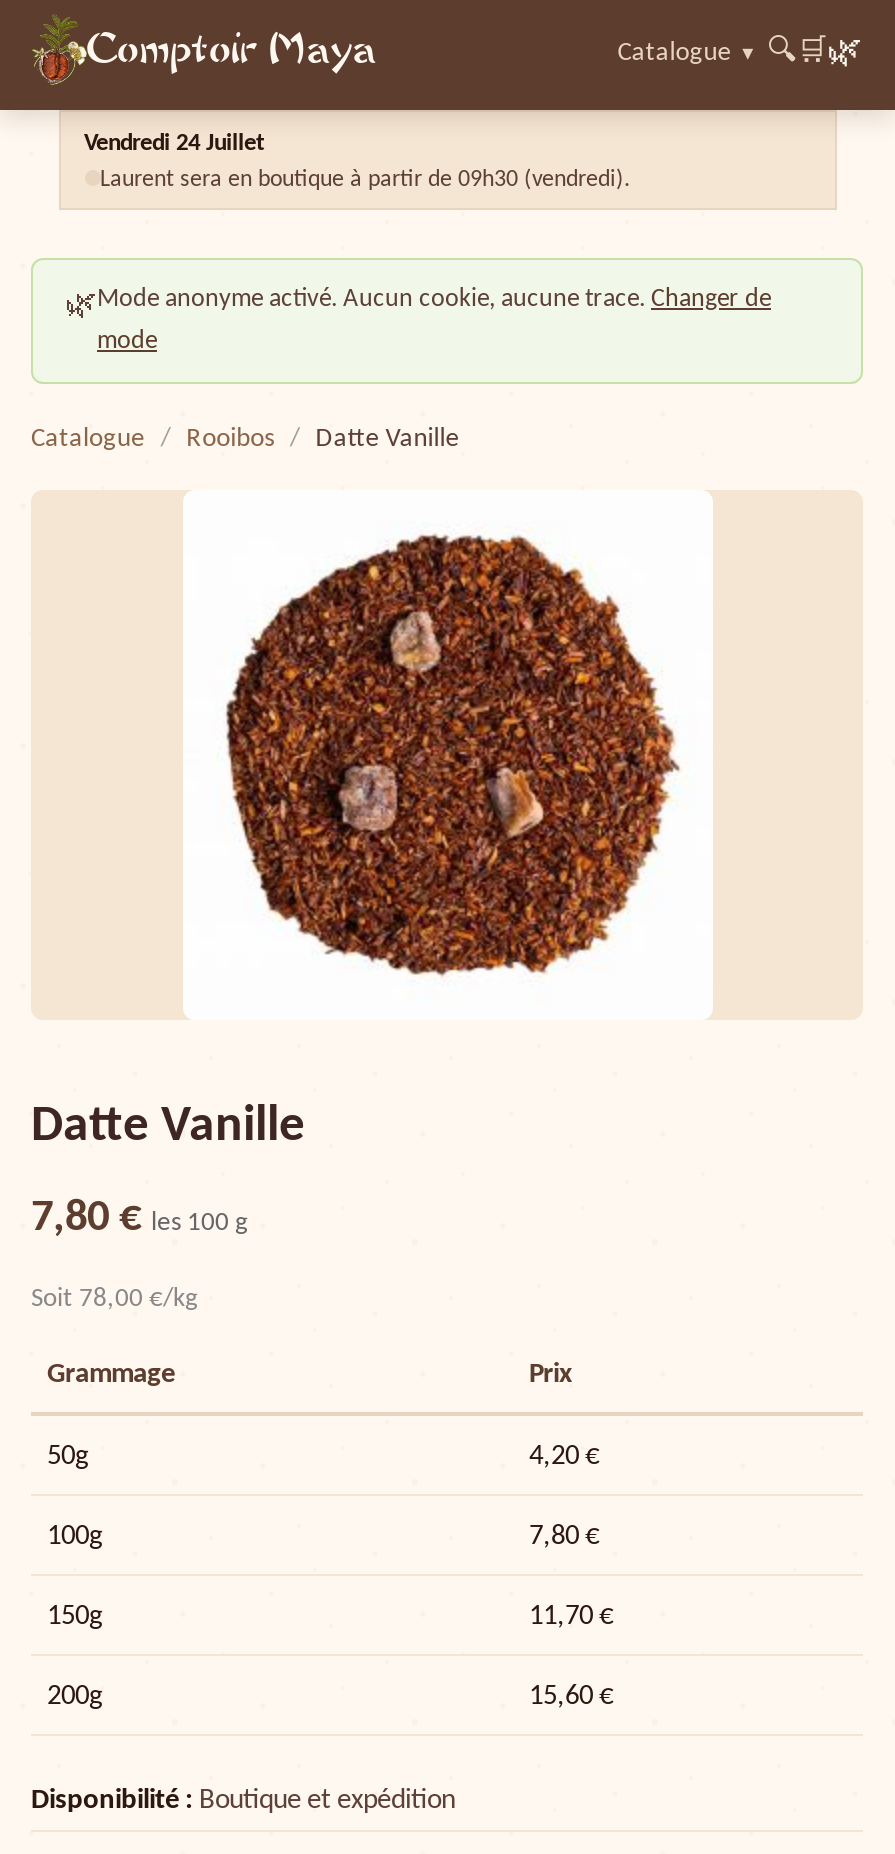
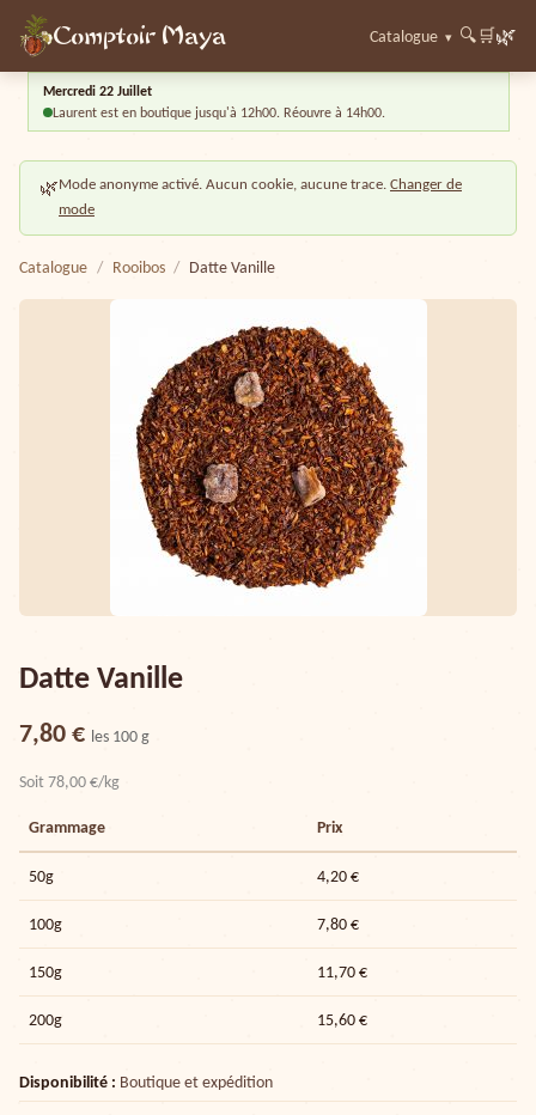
- Vendredi 24 Juillet
+ Mercredi 22 Juillet

- Laurent sera en boutique à partir de 09h30 (vendredi).
+ Laurent est en boutique jusqu'à 12h00. Réouvre à 14h00.
